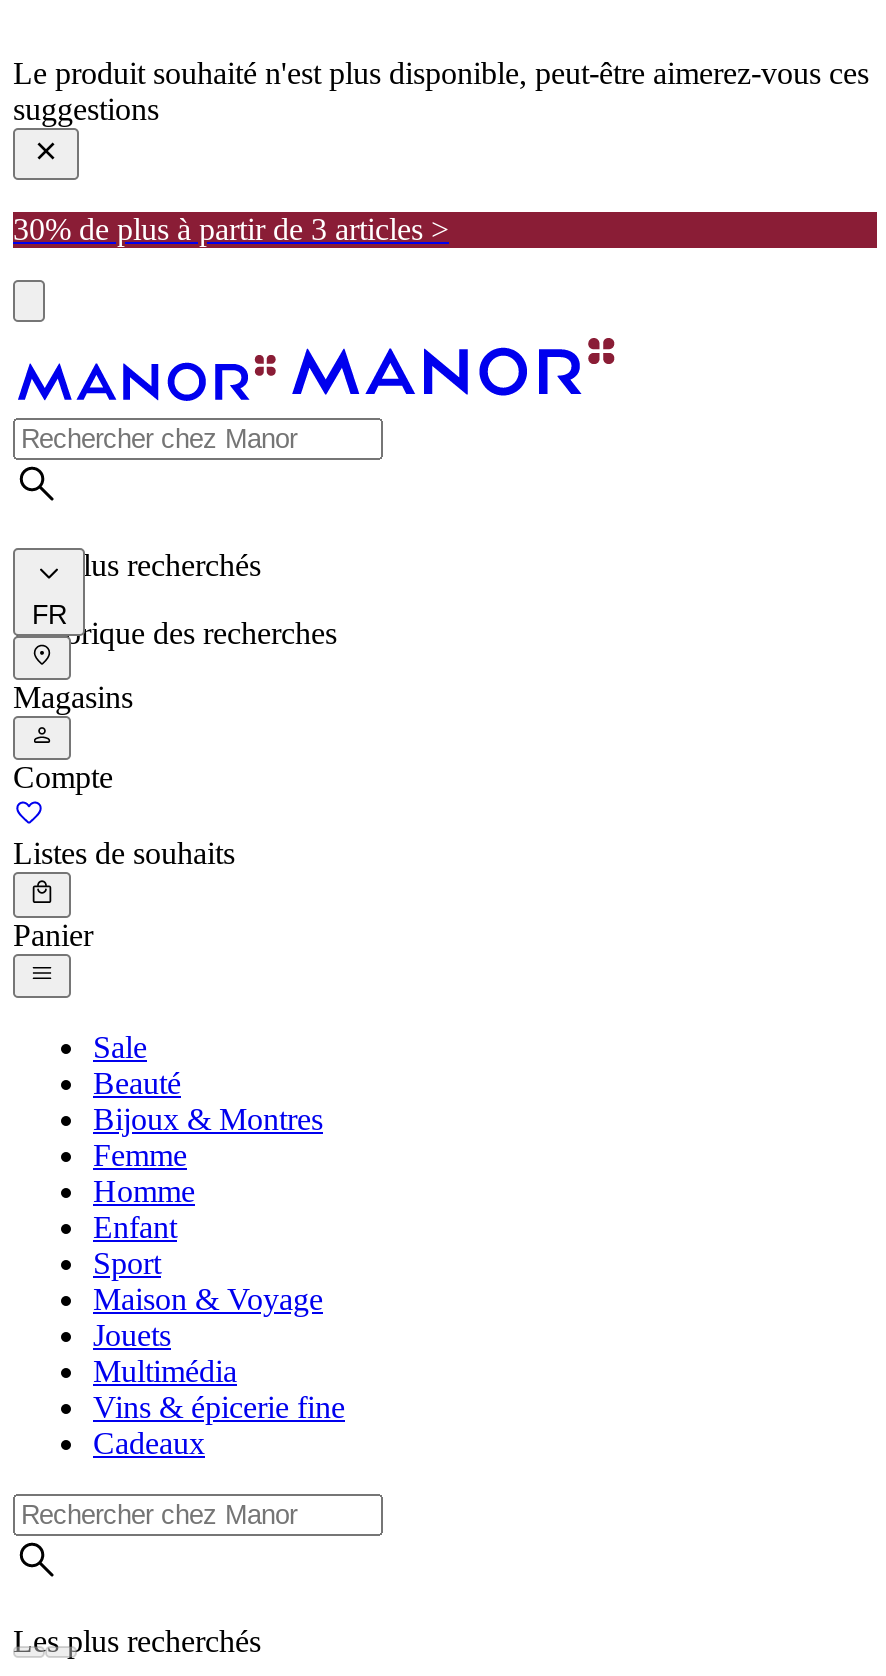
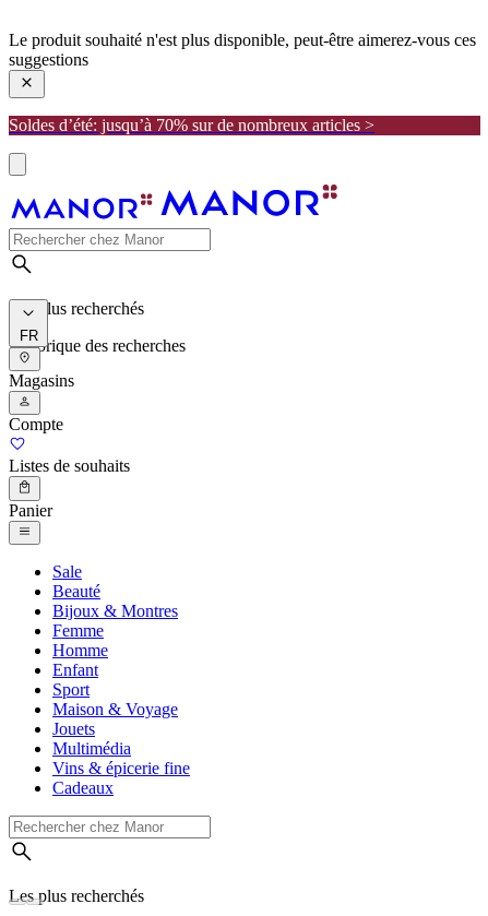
- 30% de plus à partir de 3 articles >
+ Soldes d’été: jusqu’à 70% sur de nombreux articles >
